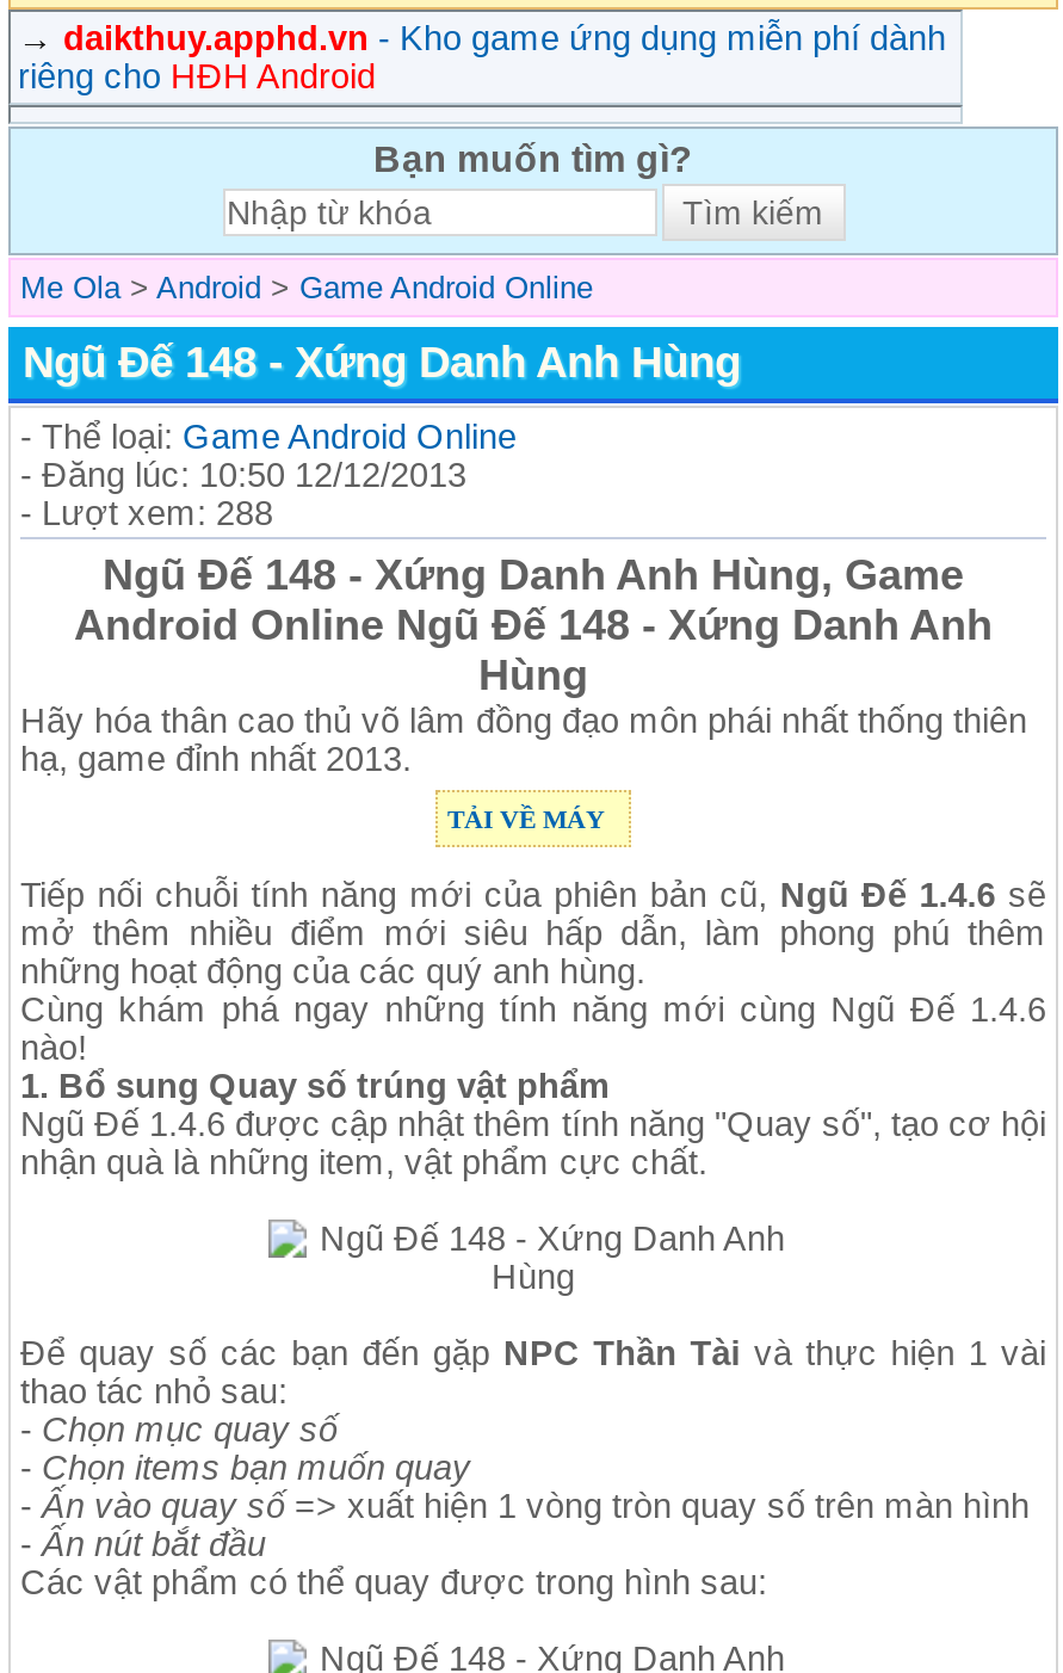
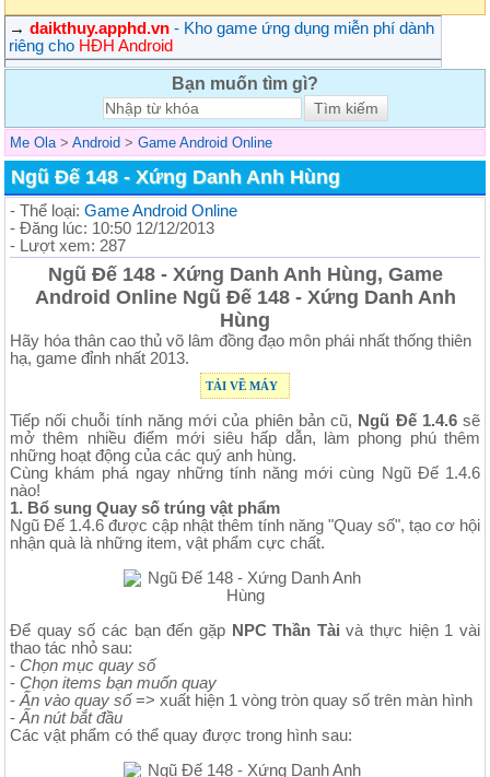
- - Lượt xem: 288
+ - Lượt xem: 287
